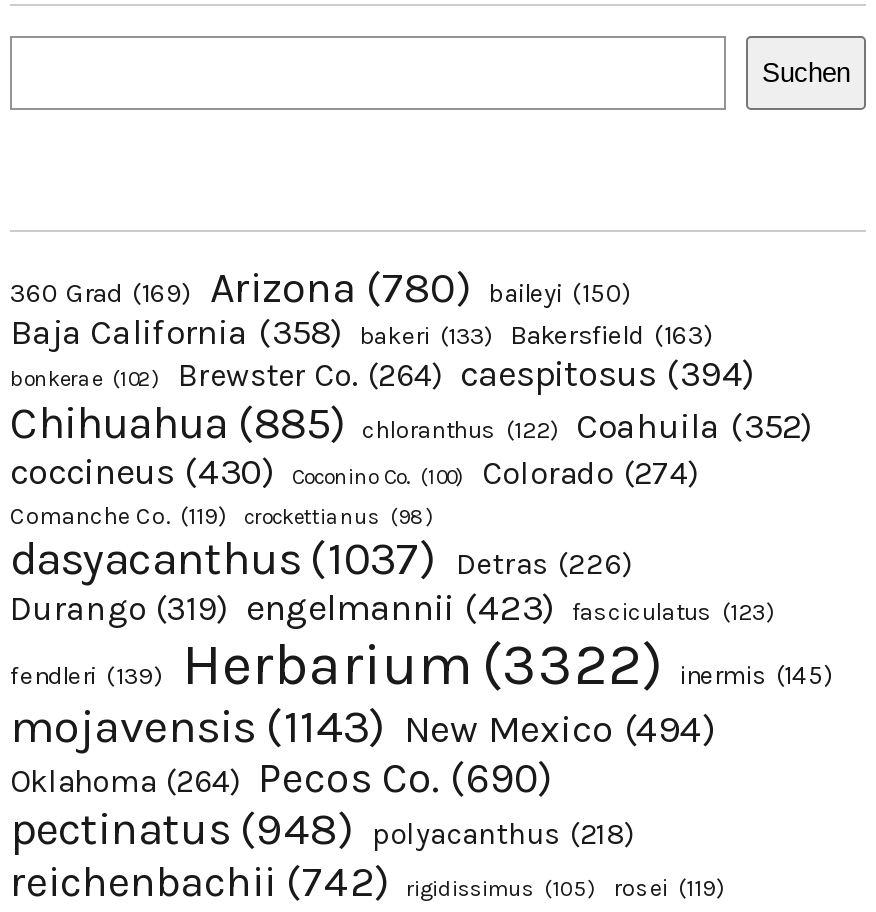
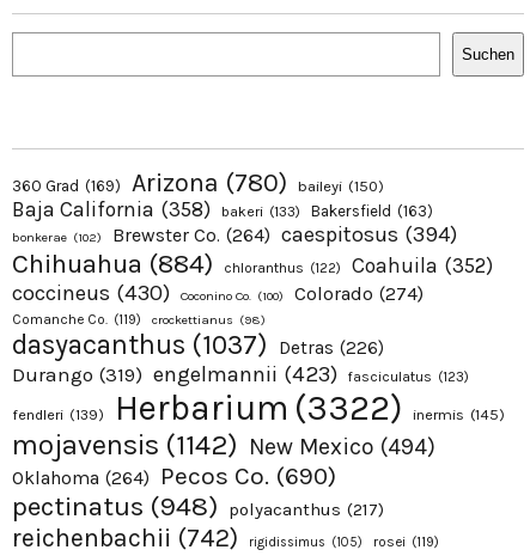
- Chihuahua (885) chloranthus (122) Coahuila (352)
+ Chihuahua (884) chloranthus (122) Coahuila (352)

- mojavensis (1143) New Mexico (494)
+ mojavensis (1142) New Mexico (494)

- pectinatus (948) polyacanthus (218)
+ pectinatus (948) polyacanthus (217)
